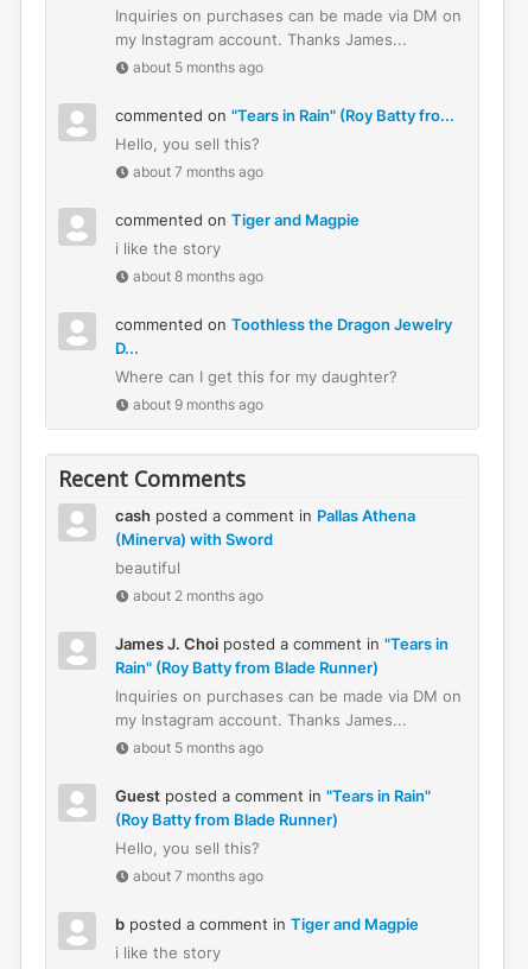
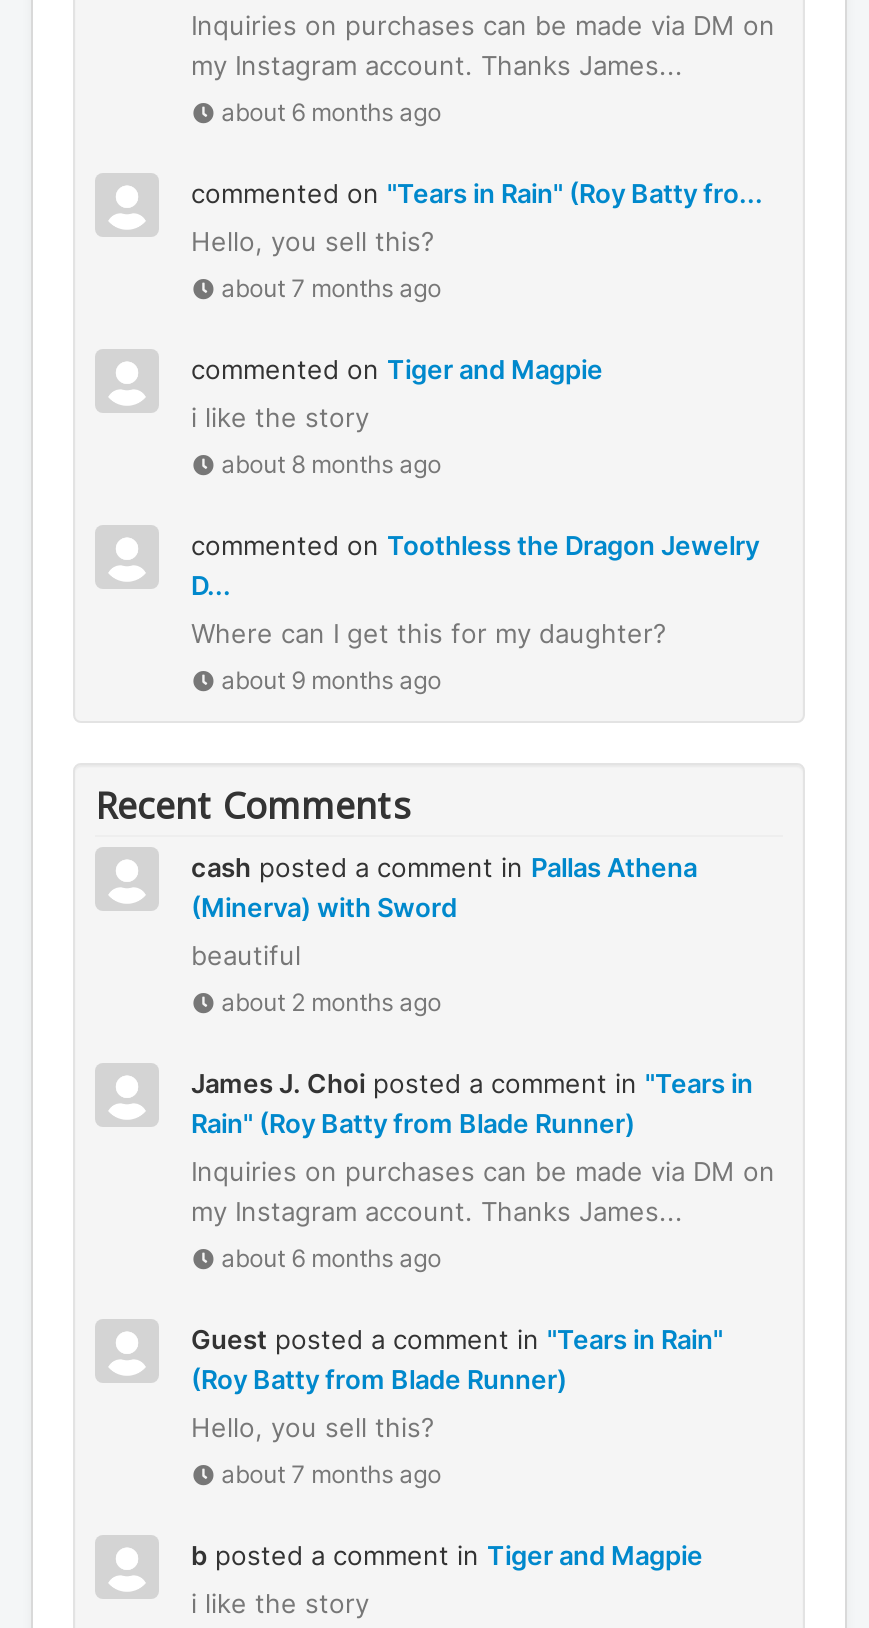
- about 5 months ago
+ about 6 months ago

- about 5 months ago
+ about 6 months ago
